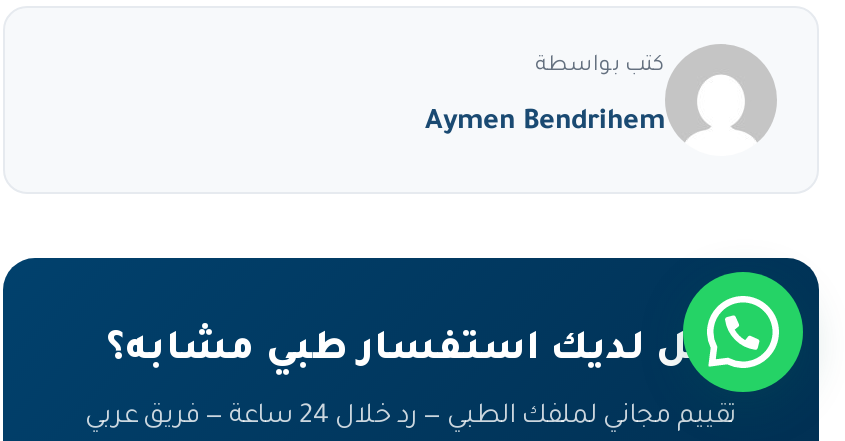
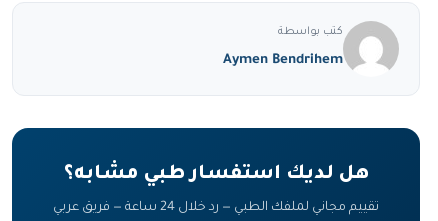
- [image]
